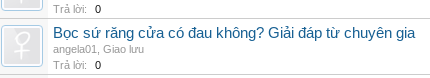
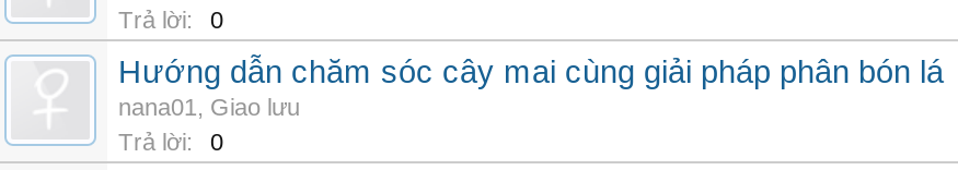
- Bọc sứ răng cửa có đau không? Giải đáp từ chuyên gia
- angela01, Giao lưu
+ Hướng dẫn chăm sóc cây mai cùng giải pháp phân bón lá
+ nana01, Giao lưu
